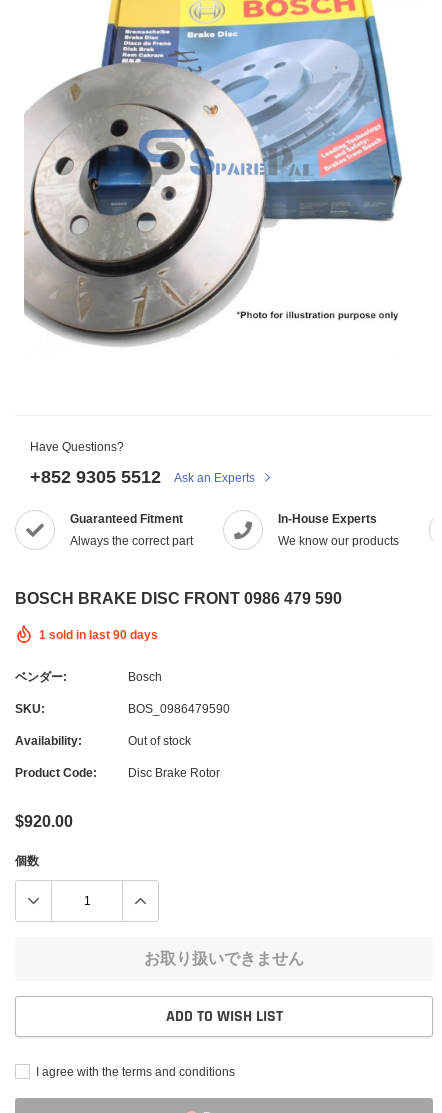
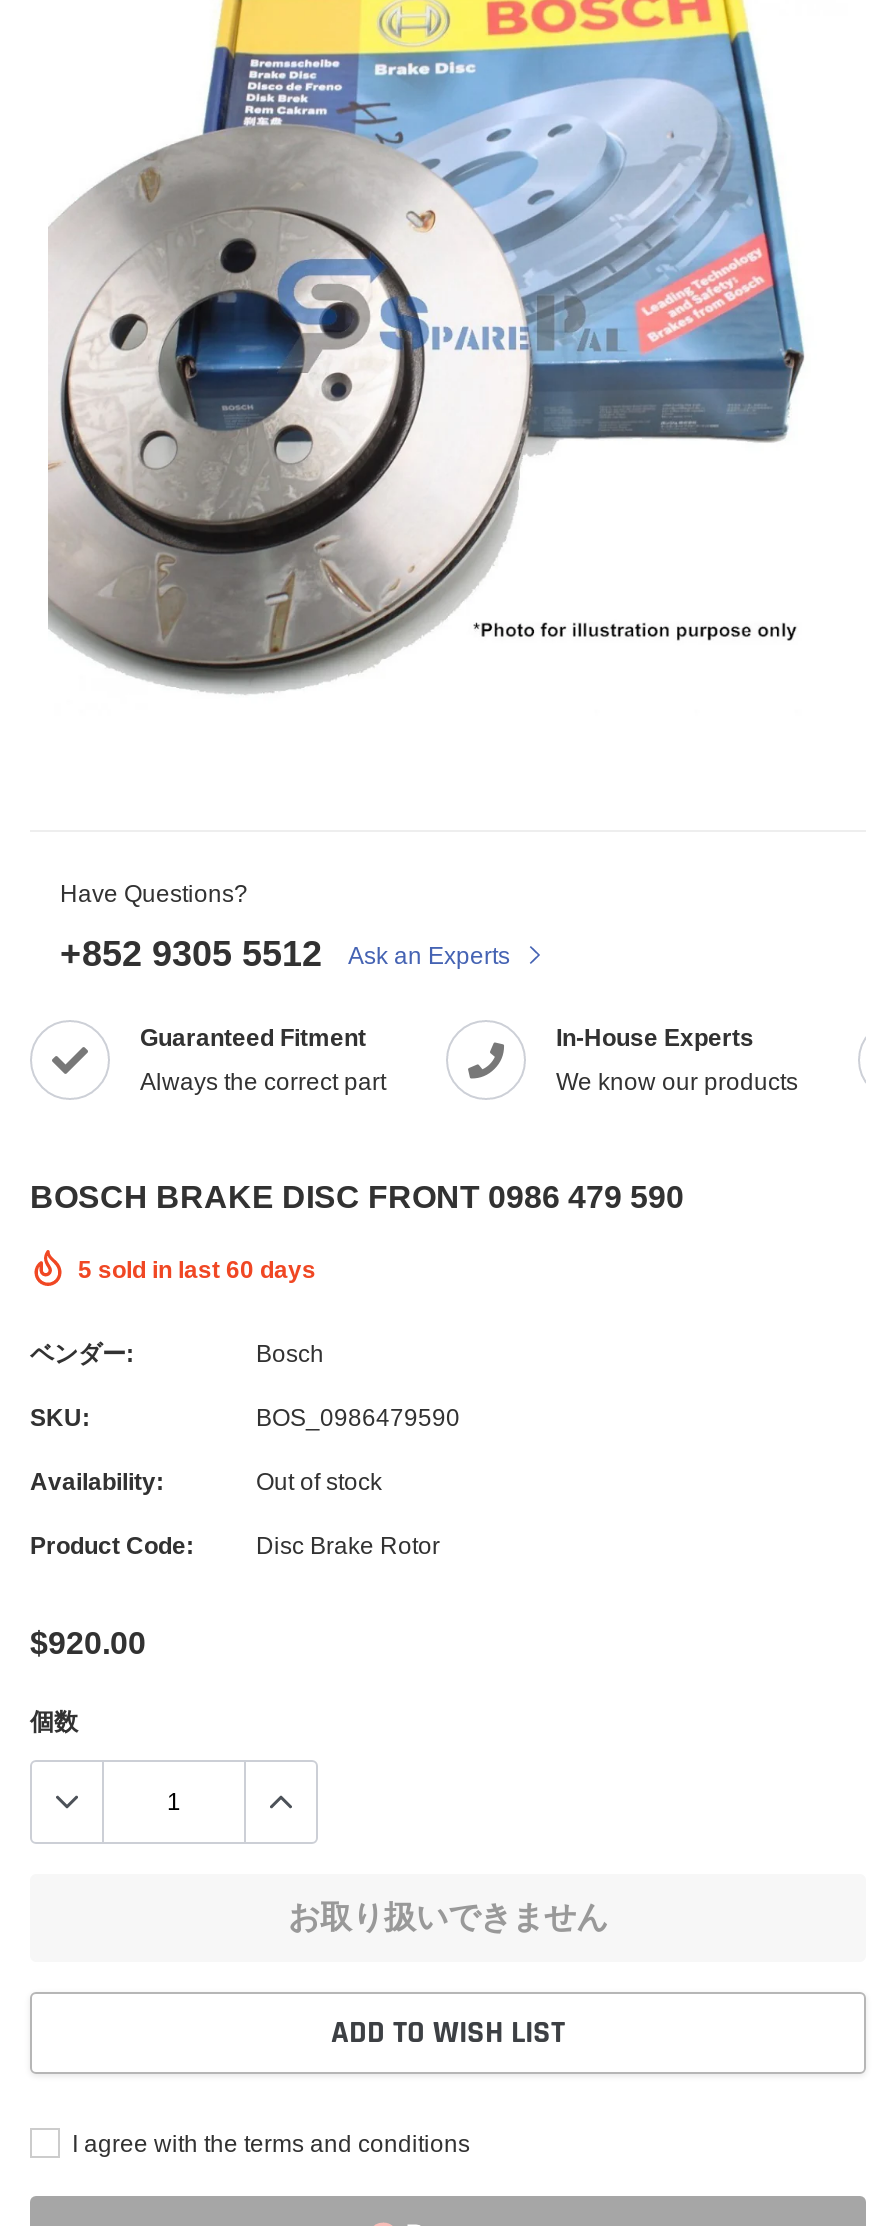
- 1 sold in last 90 days
+ 5 sold in last 60 days
